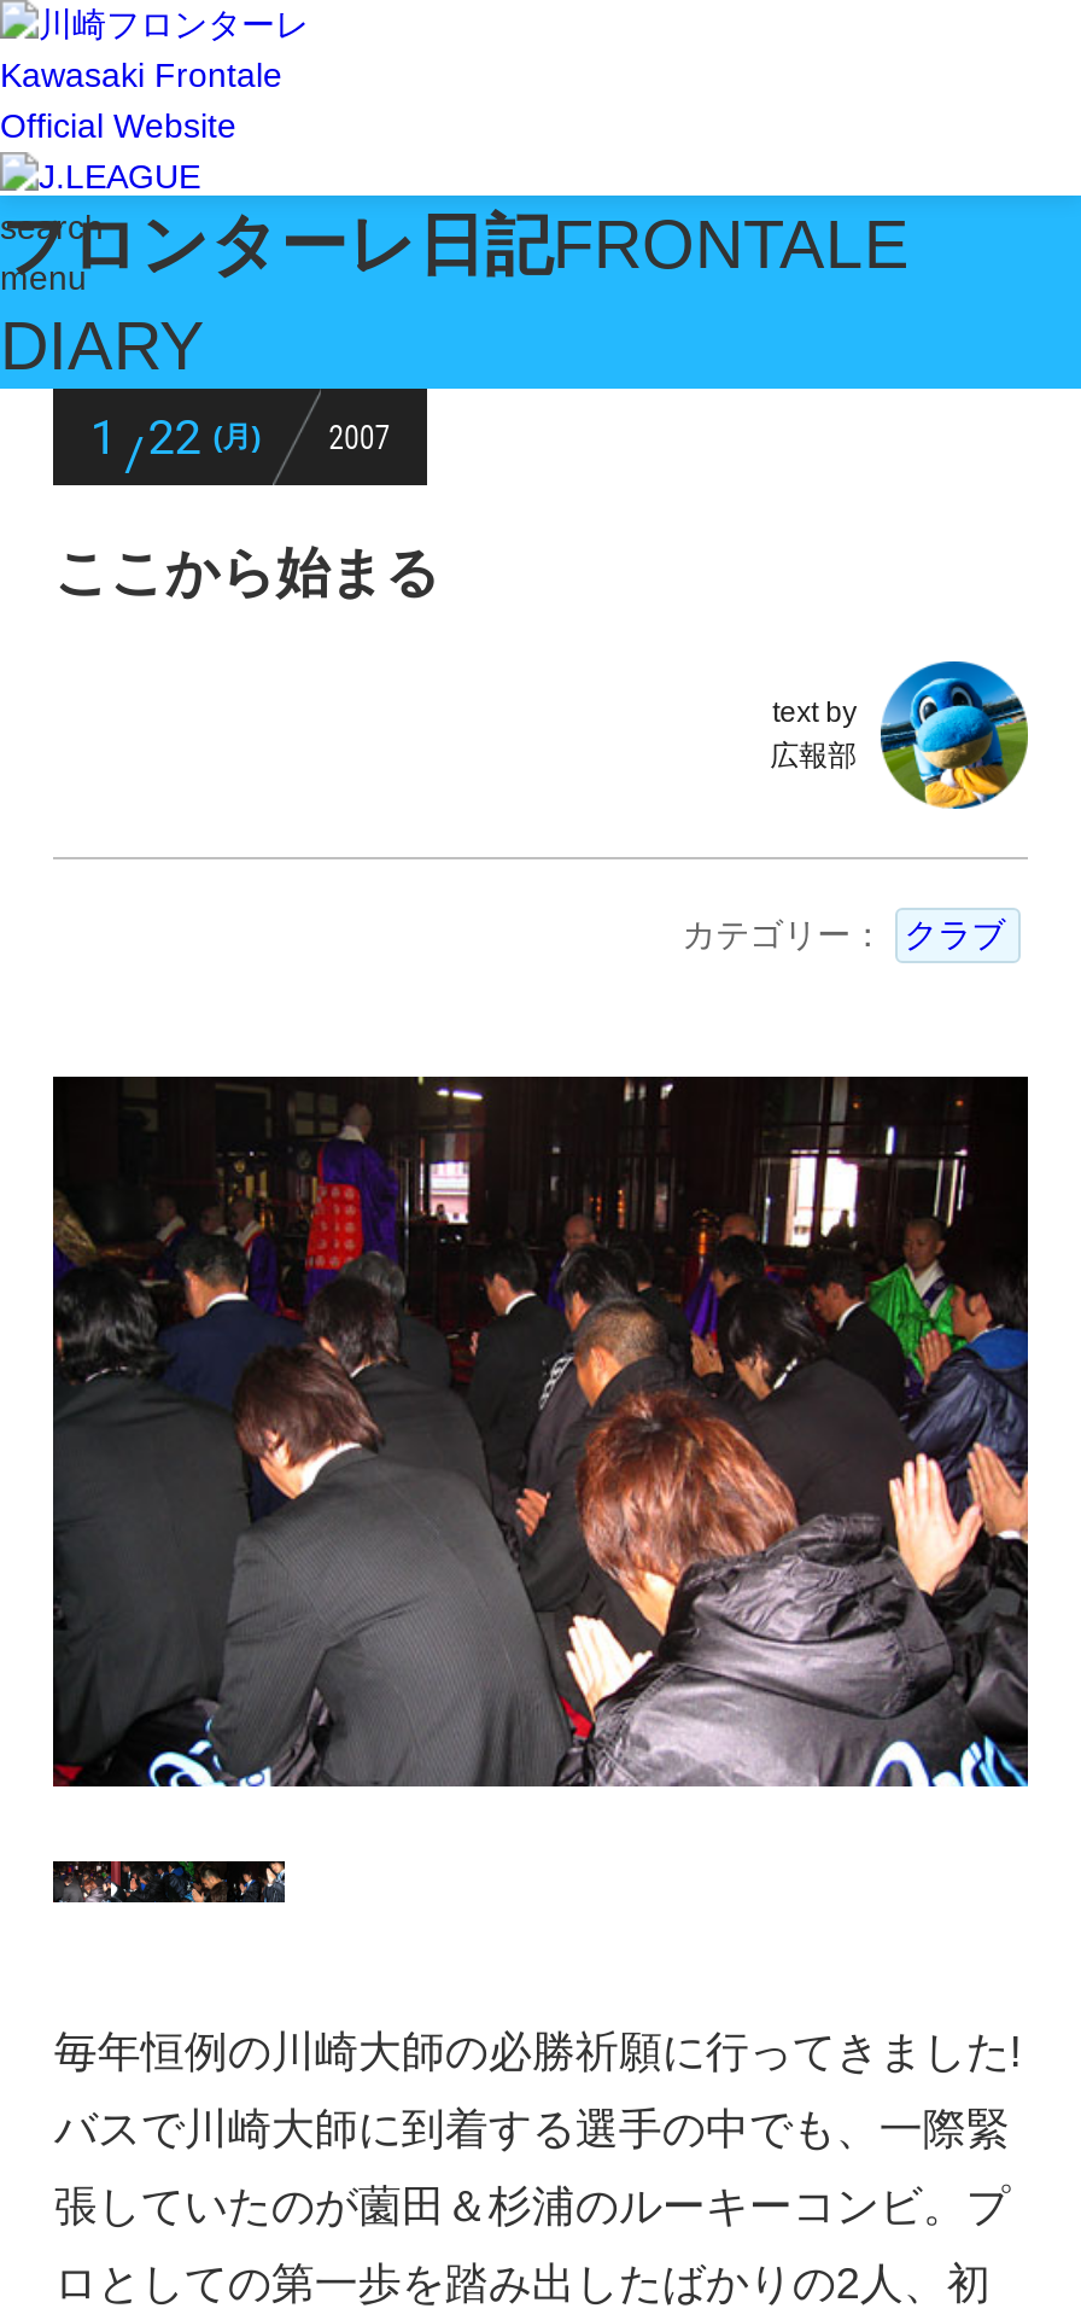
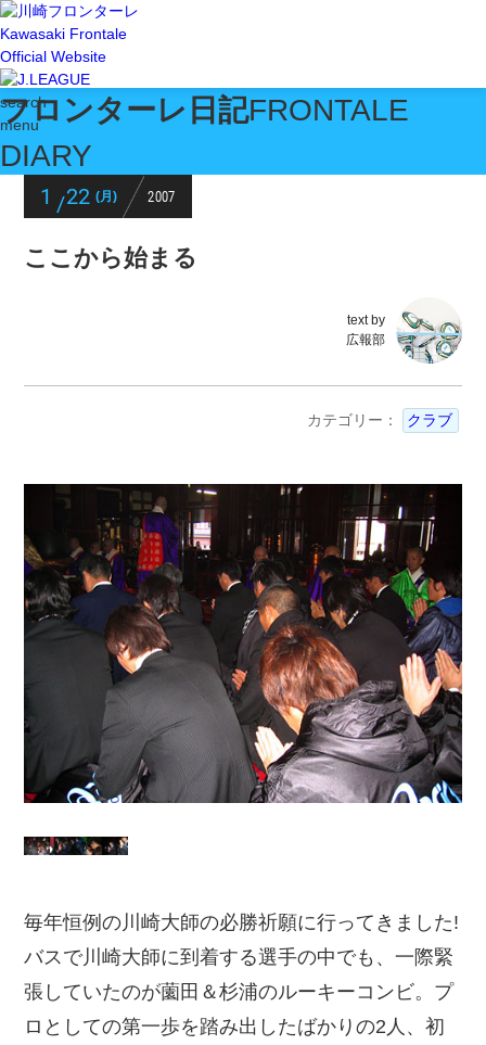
- [image]
+ [image]
